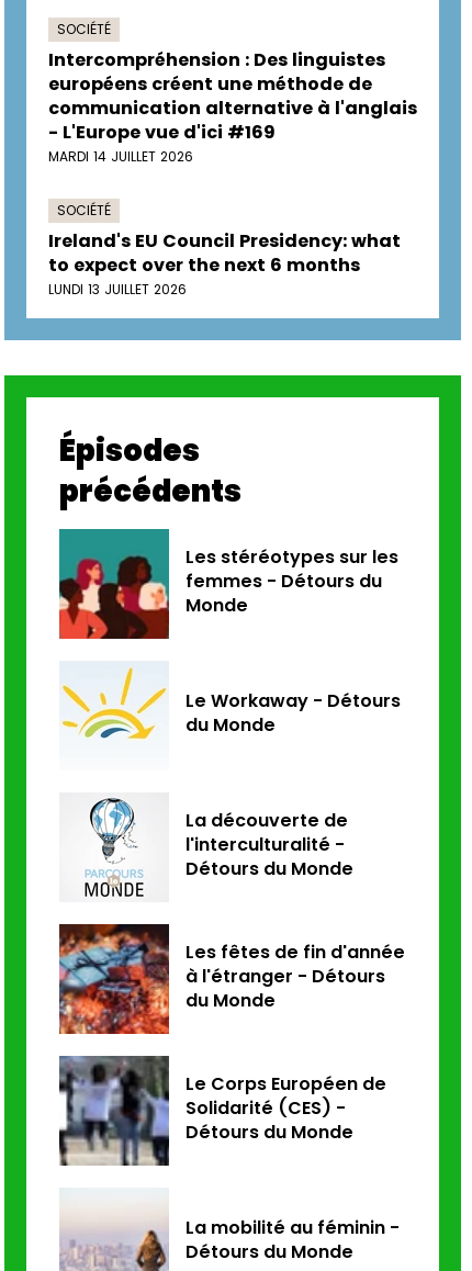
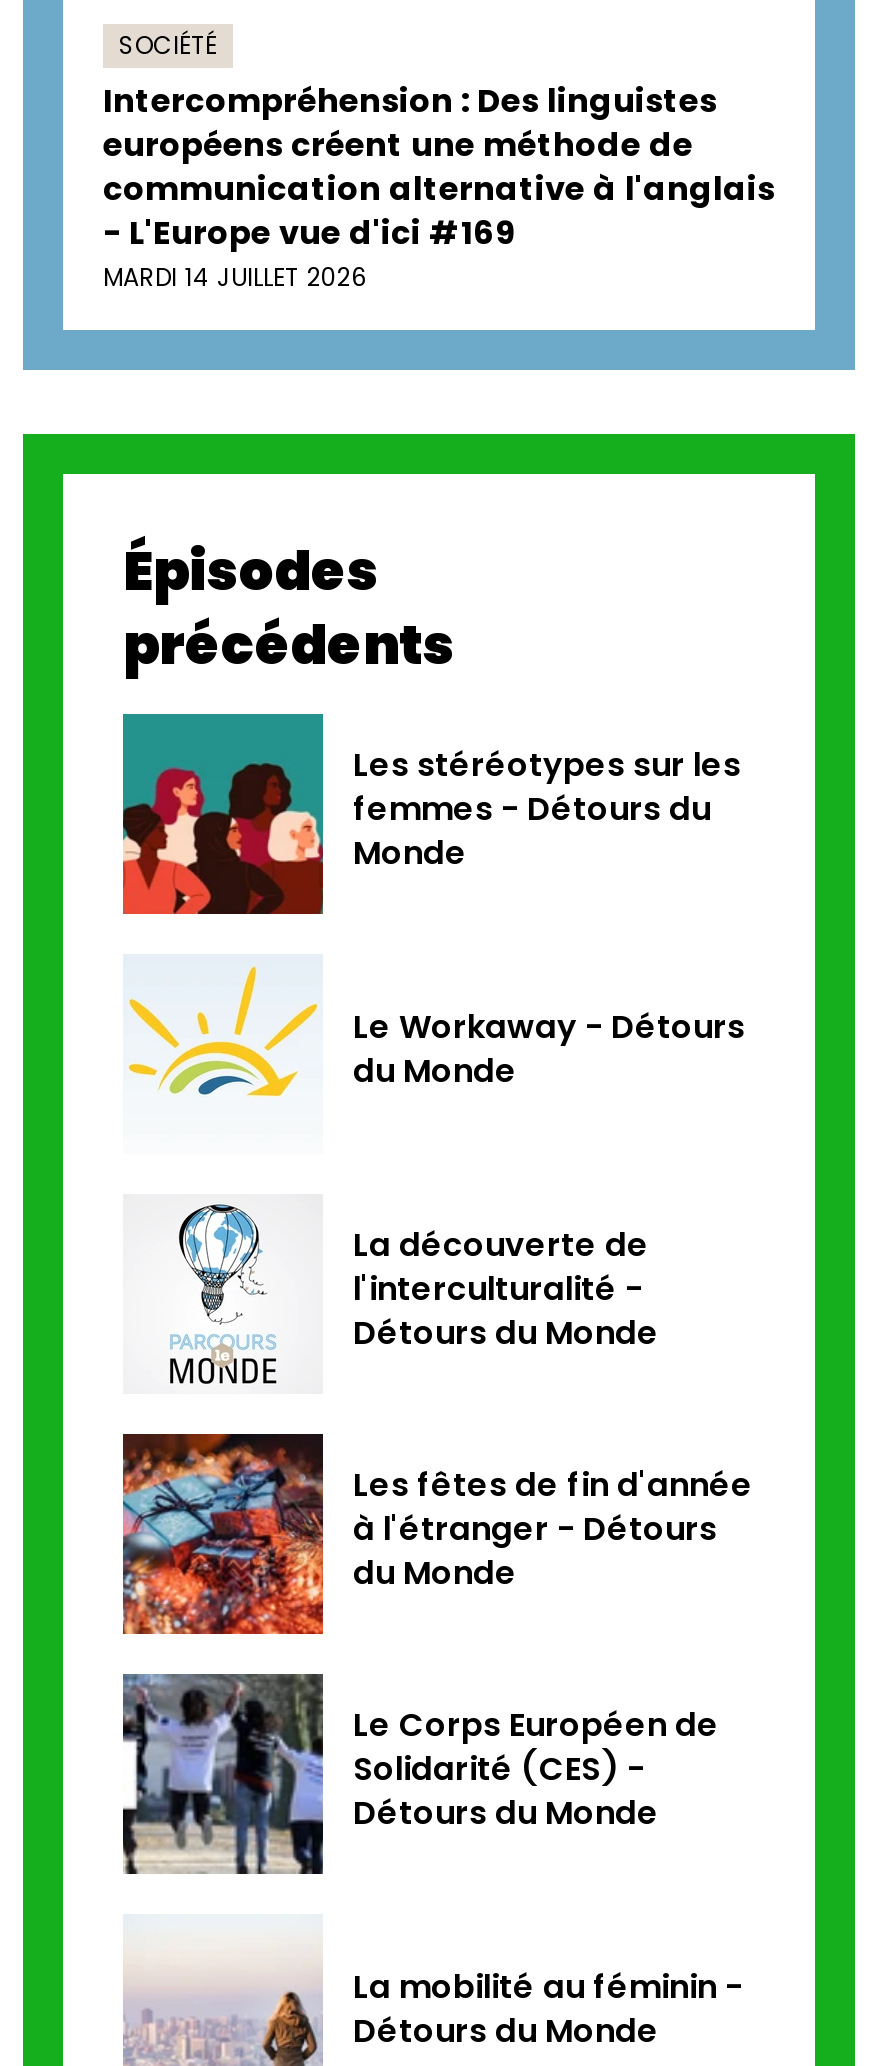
- SOCIÉTÉ
- Ireland's EU Council Presidency: what
- to expect over the next 6 months
- LUNDI 13 JUILLET 2026
